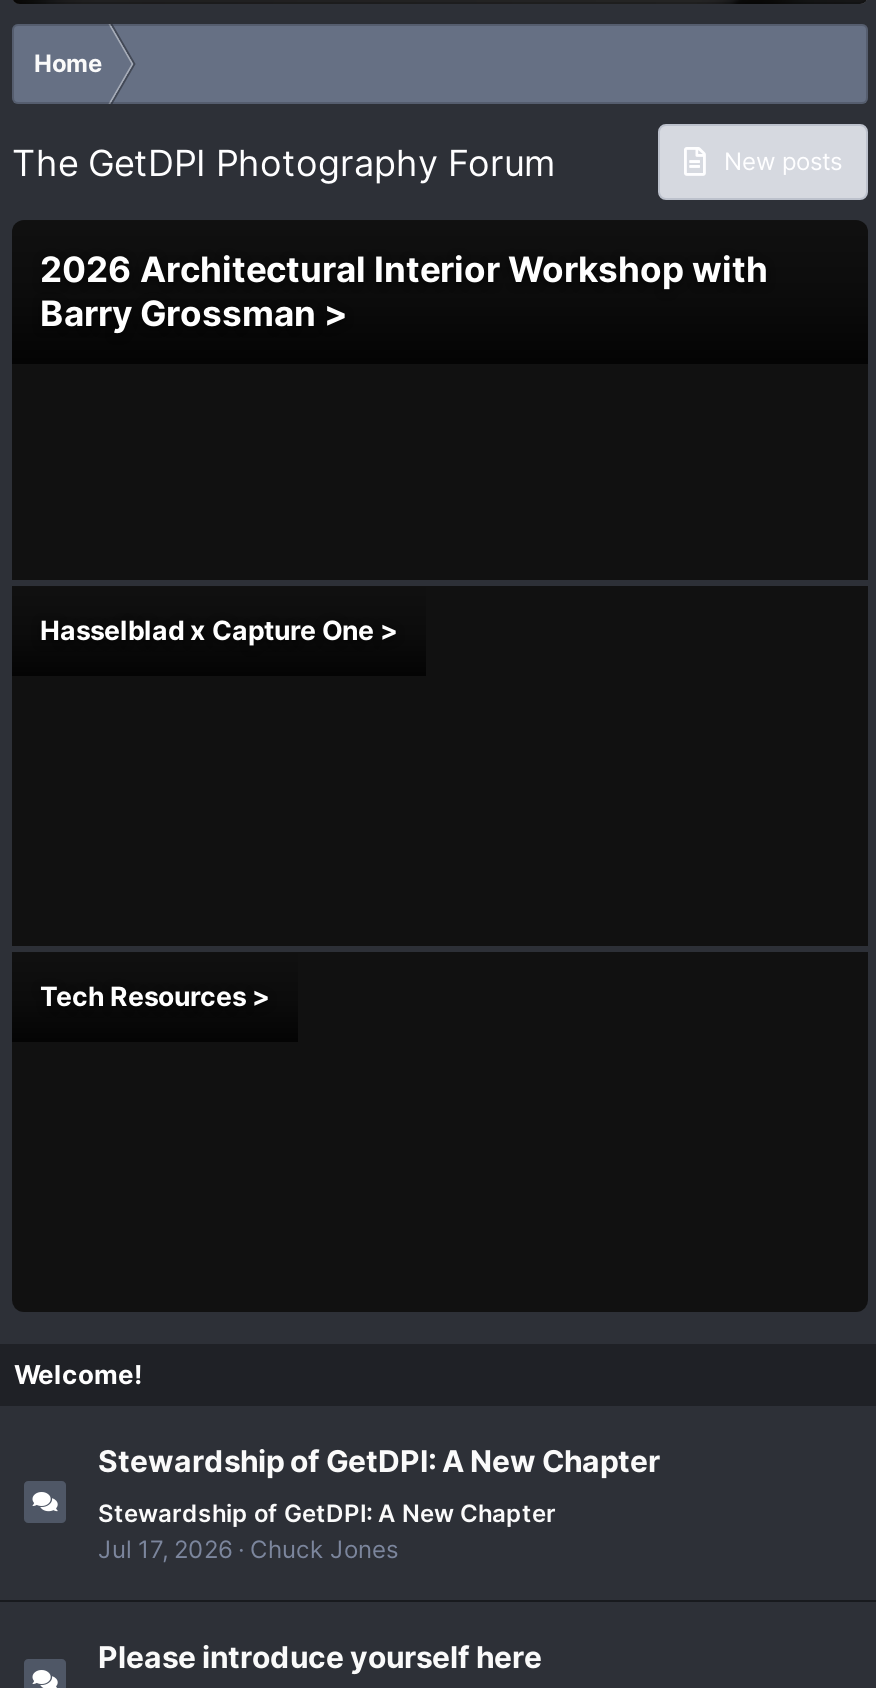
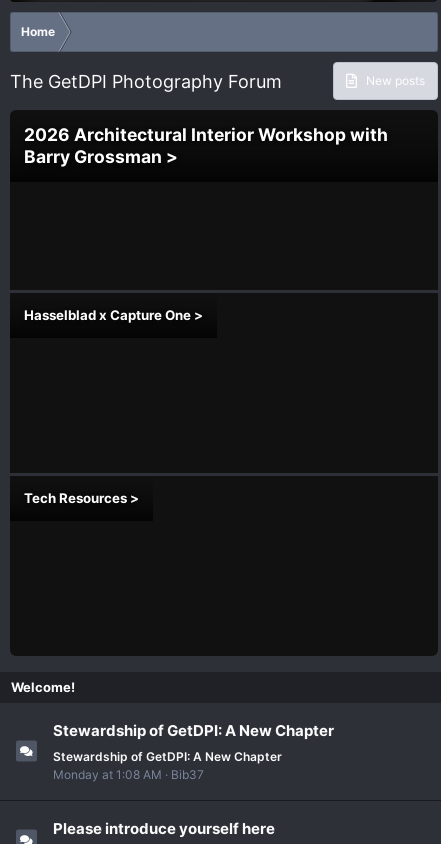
- Jul 17, 2026 Chuck Jones
+ Monday at 1:08 AM Bib37
